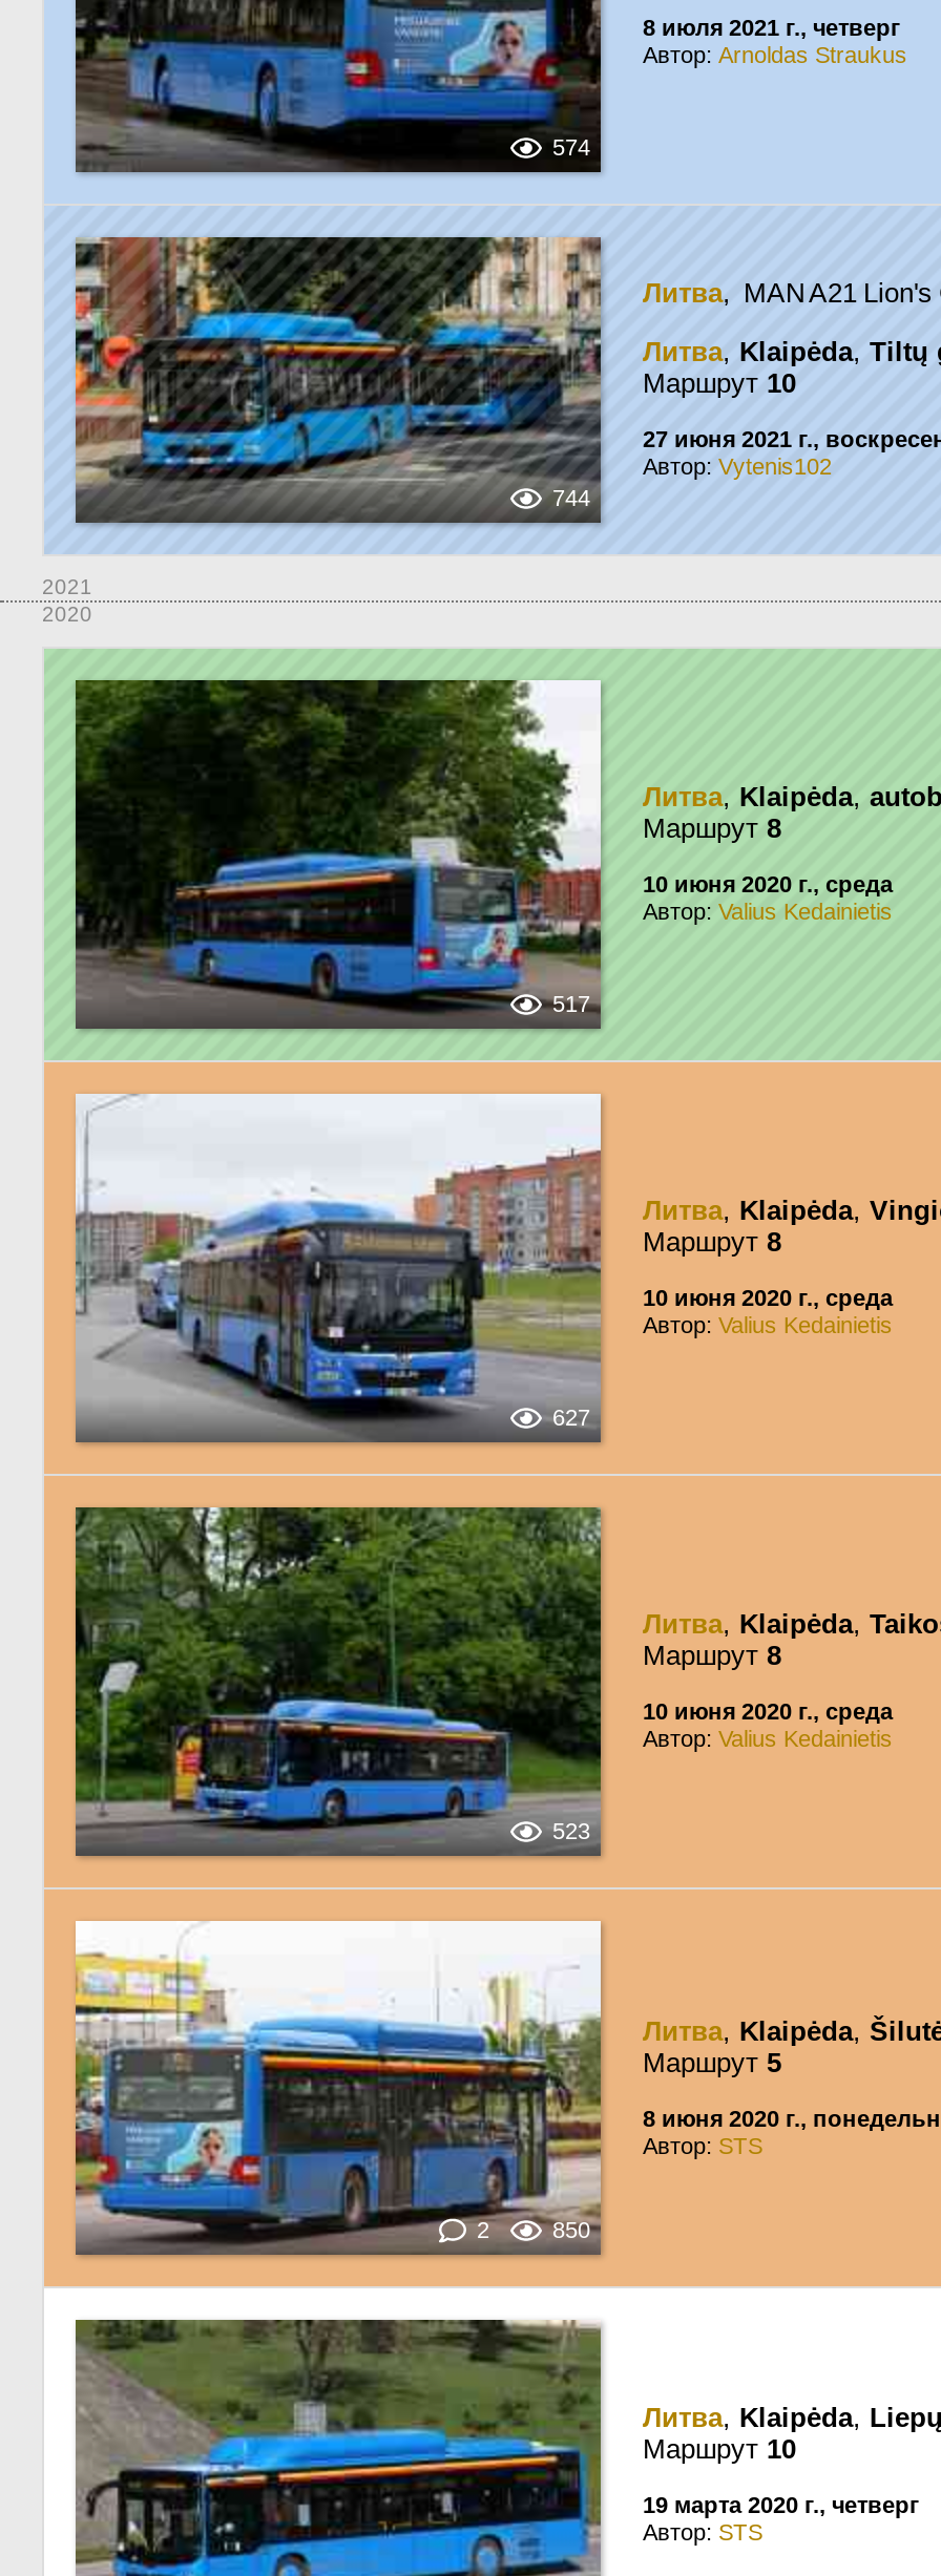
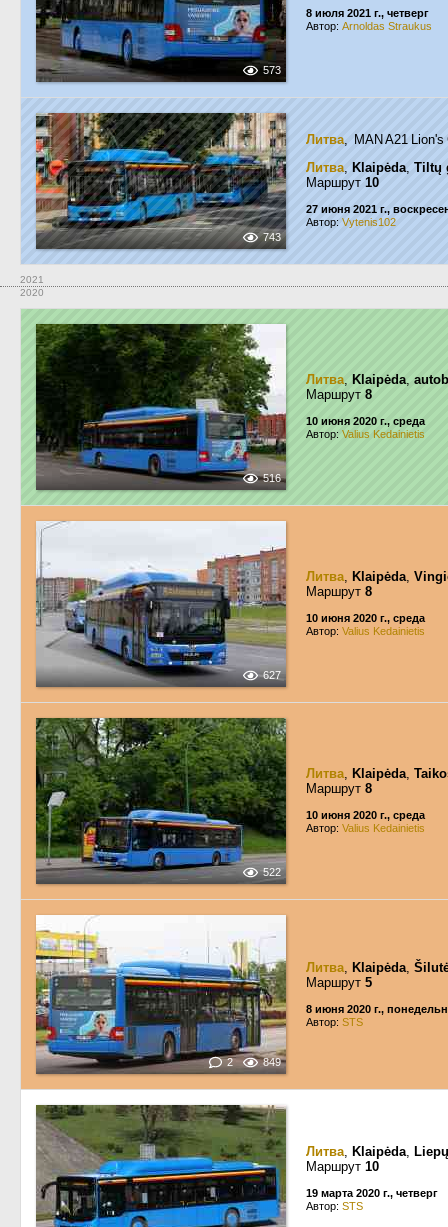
- 574
+ 573

- 744
+ 743

- 517
+ 516

- 523
+ 522

- 850
+ 849
